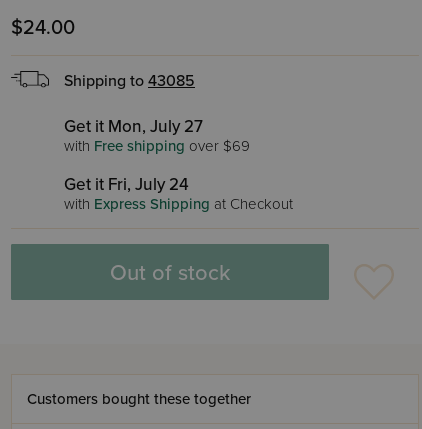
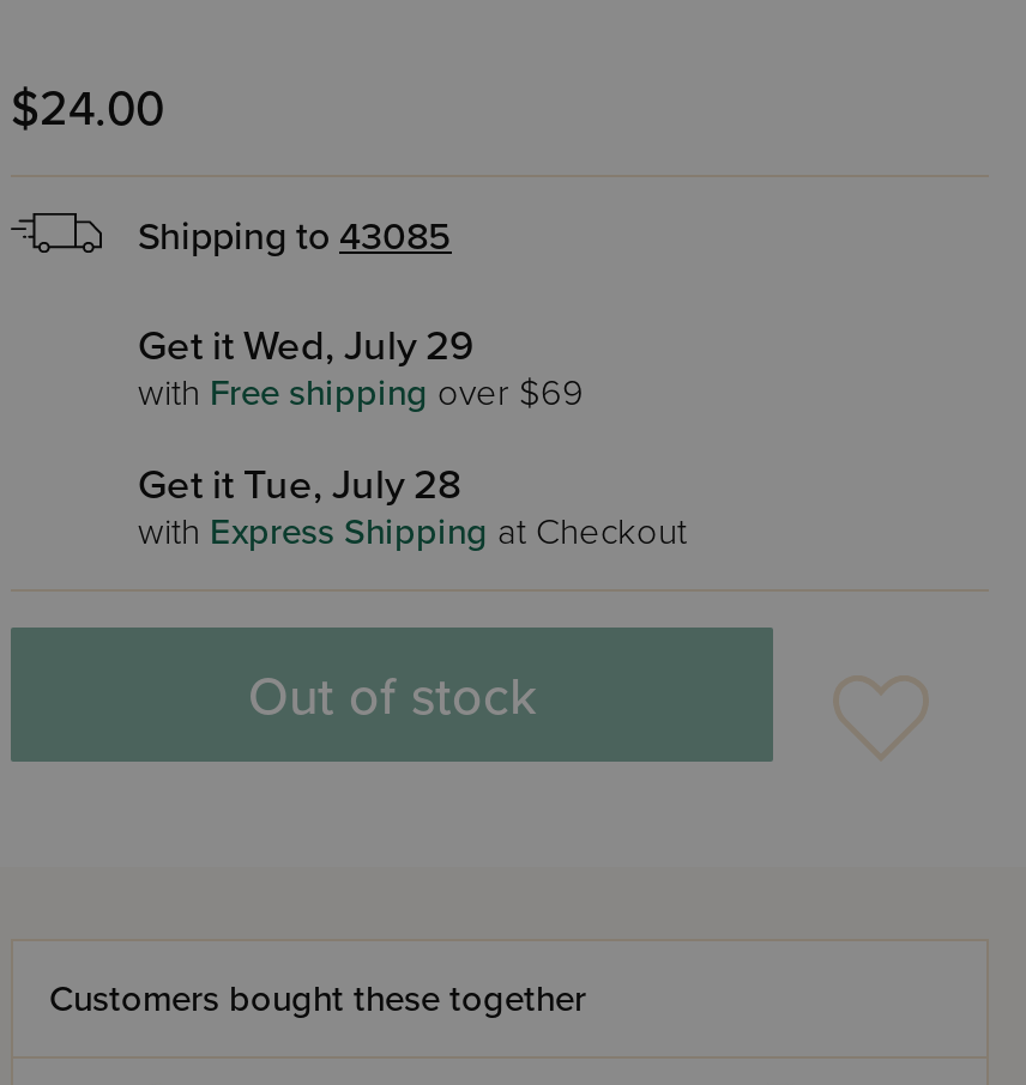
- Get it Mon, July 27
+ Get it Wed, July 29

- Get it Fri, July 24
+ Get it Tue, July 28
